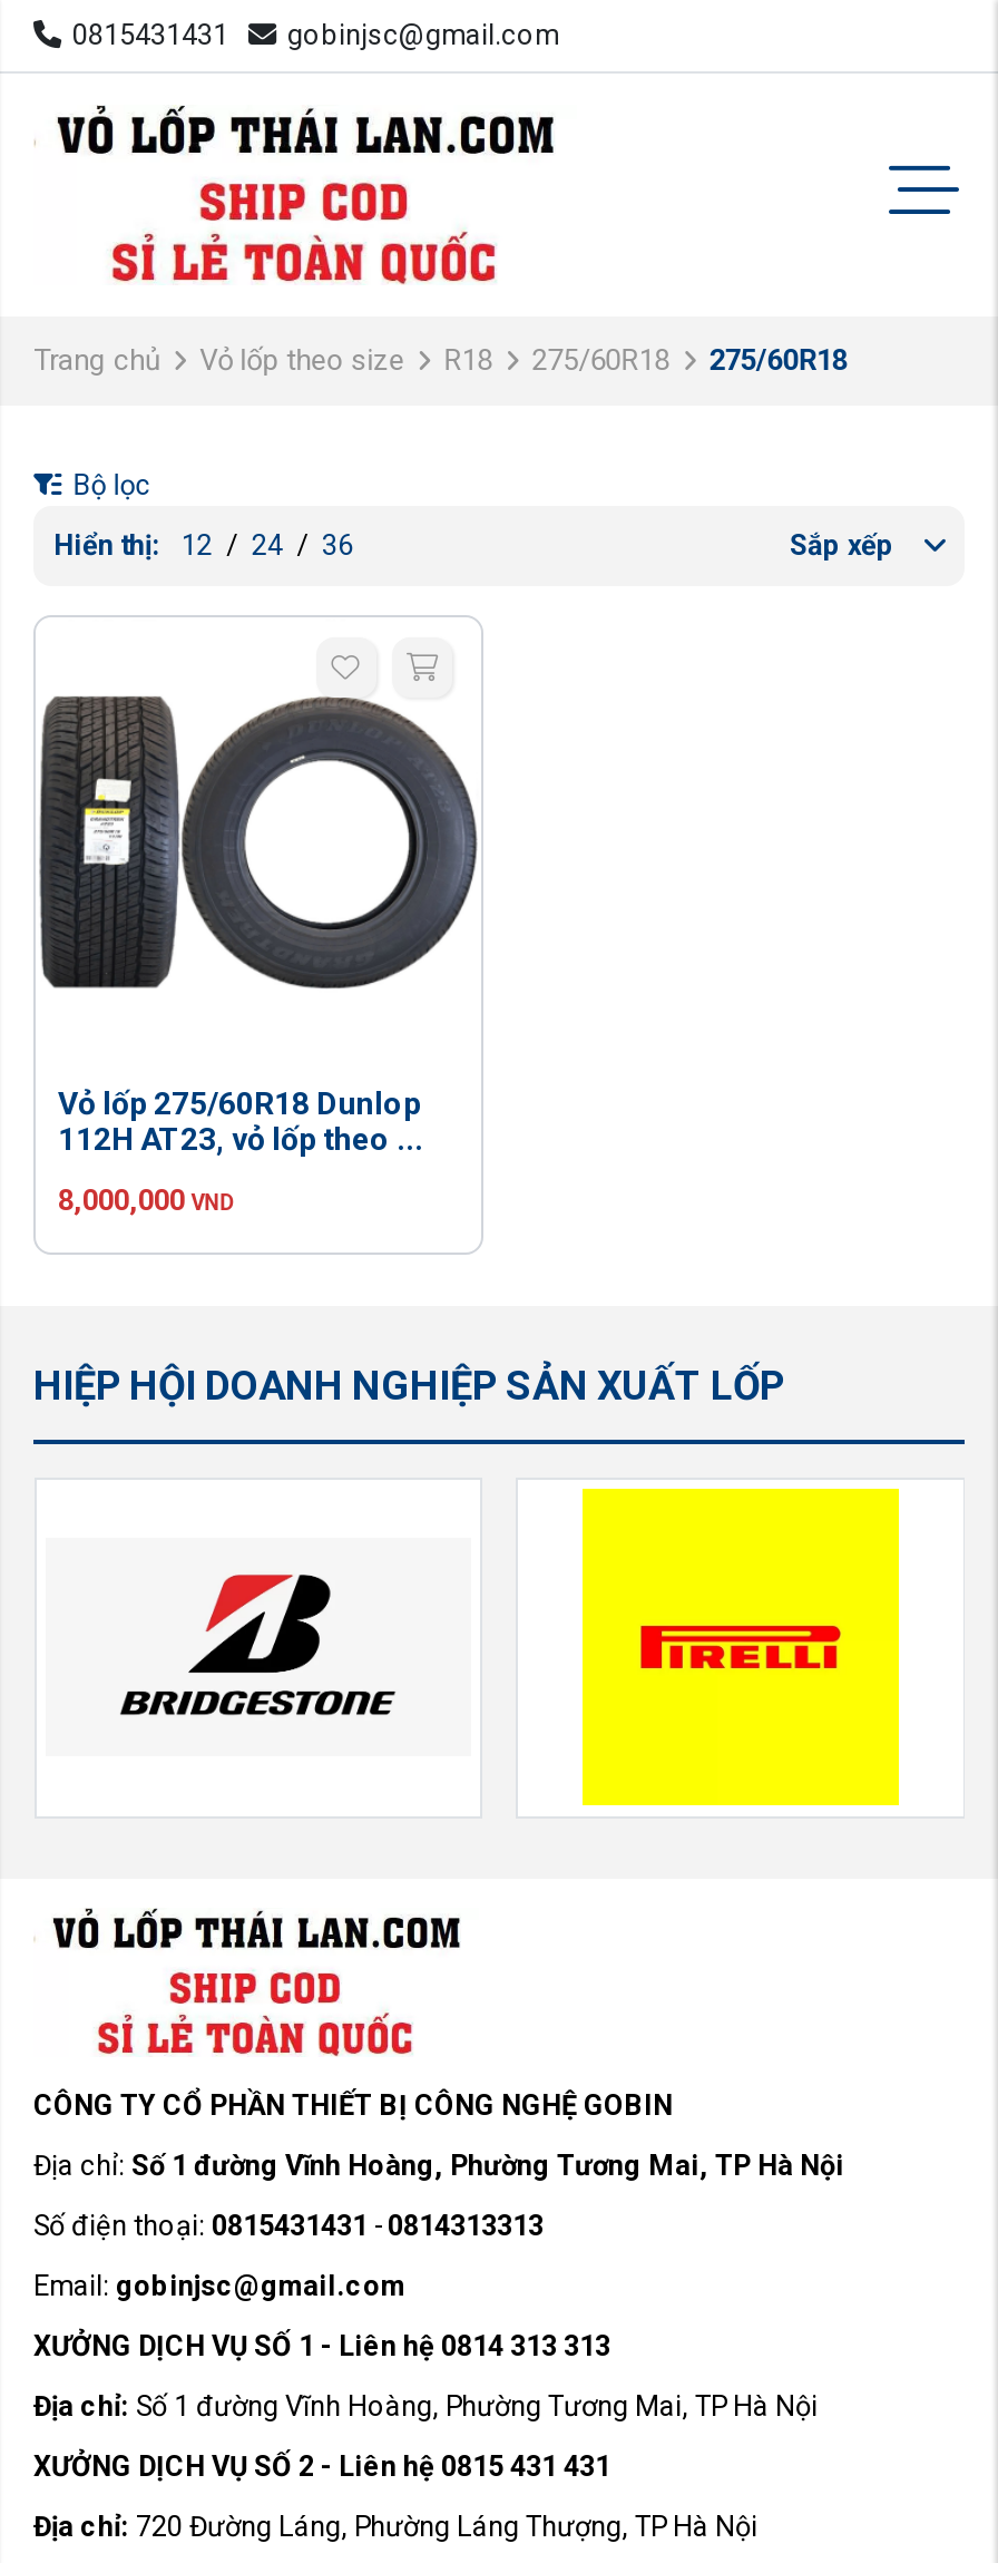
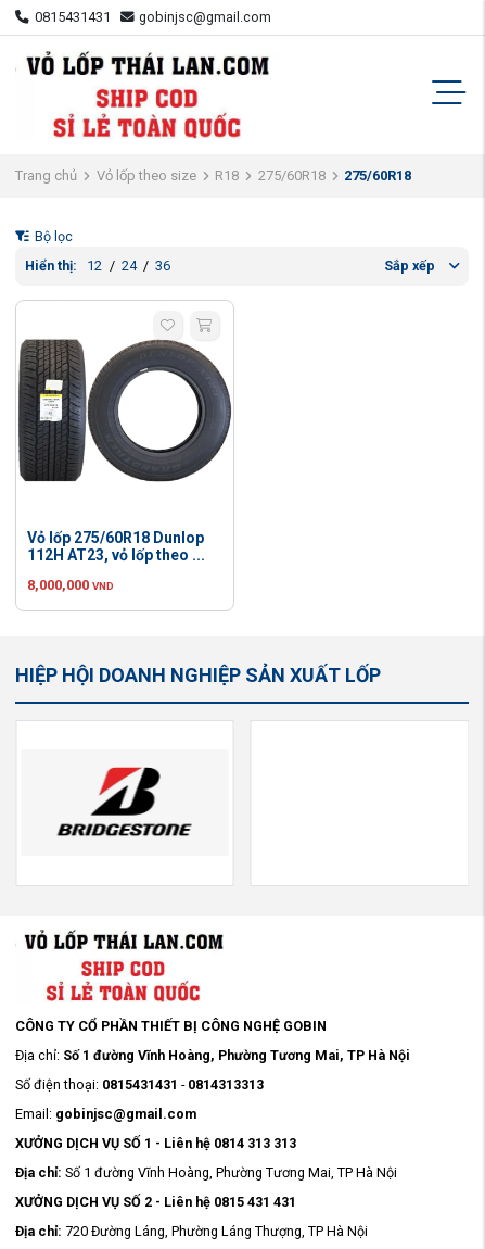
- [image]
